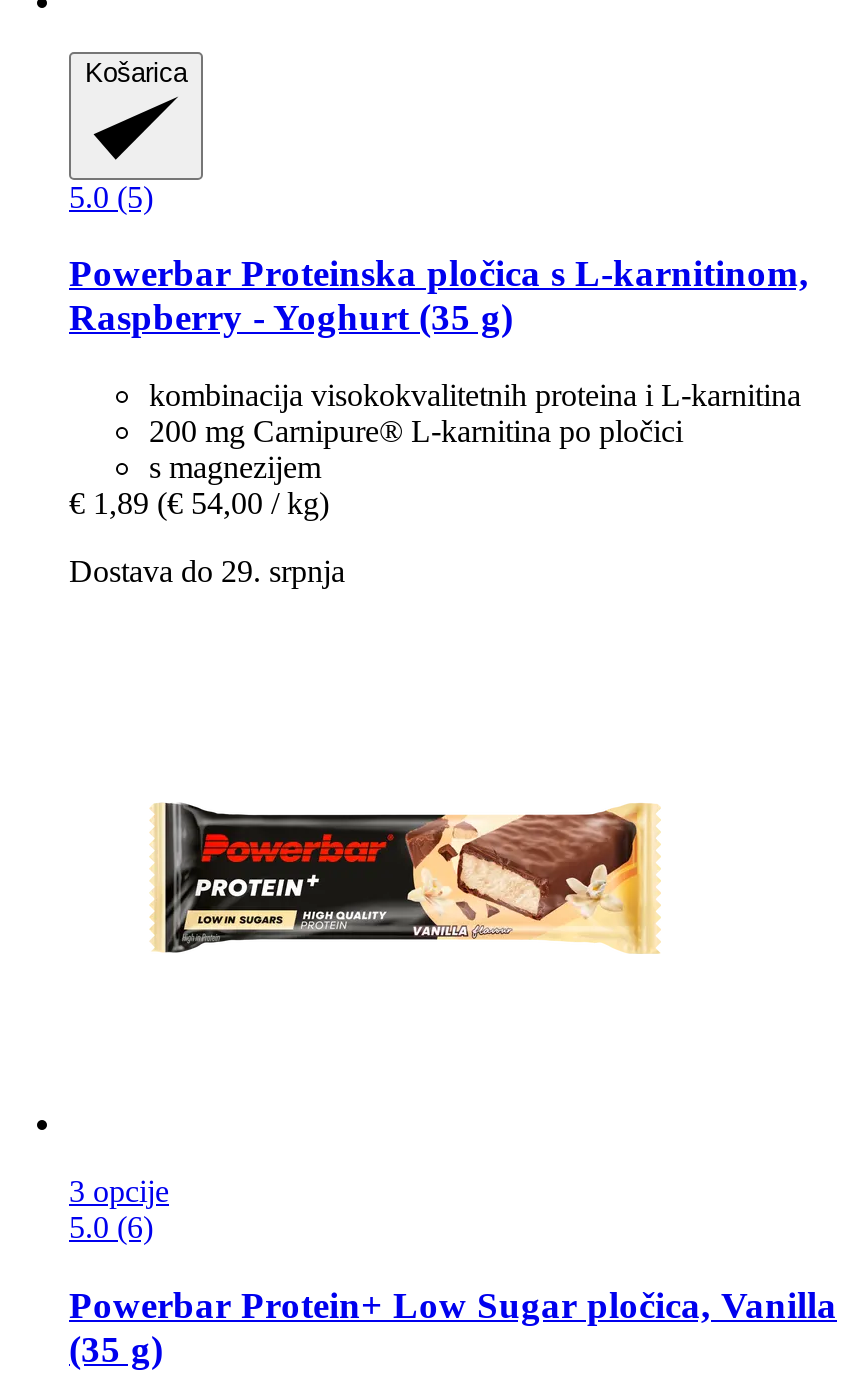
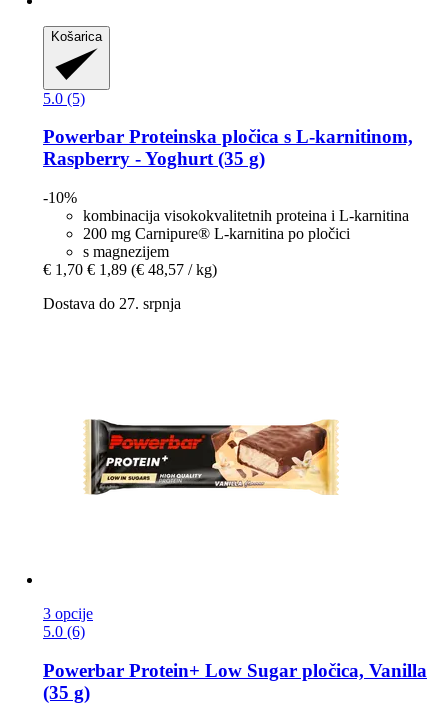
+ -10%

- € 1,89 (€ 54,00 / kg)
+ € 1,70 € 1,89 (€ 48,57 / kg)

- Dostava do 29. srpnja
+ Dostava do 27. srpnja
